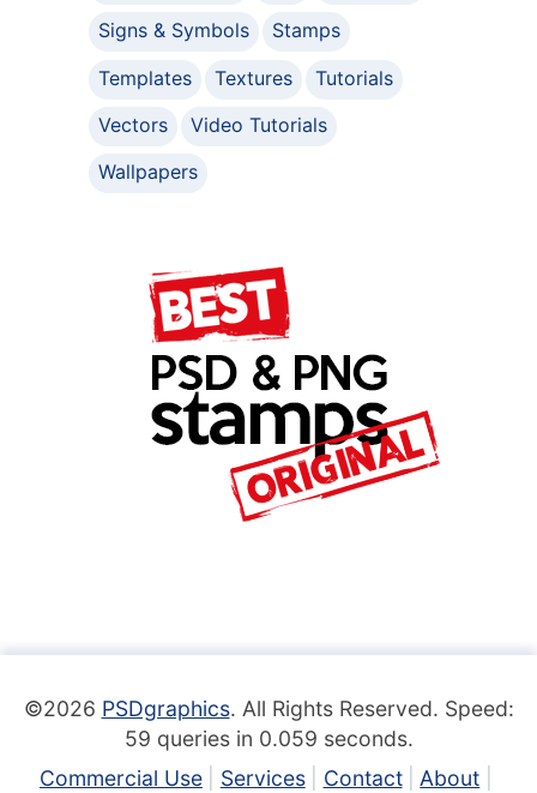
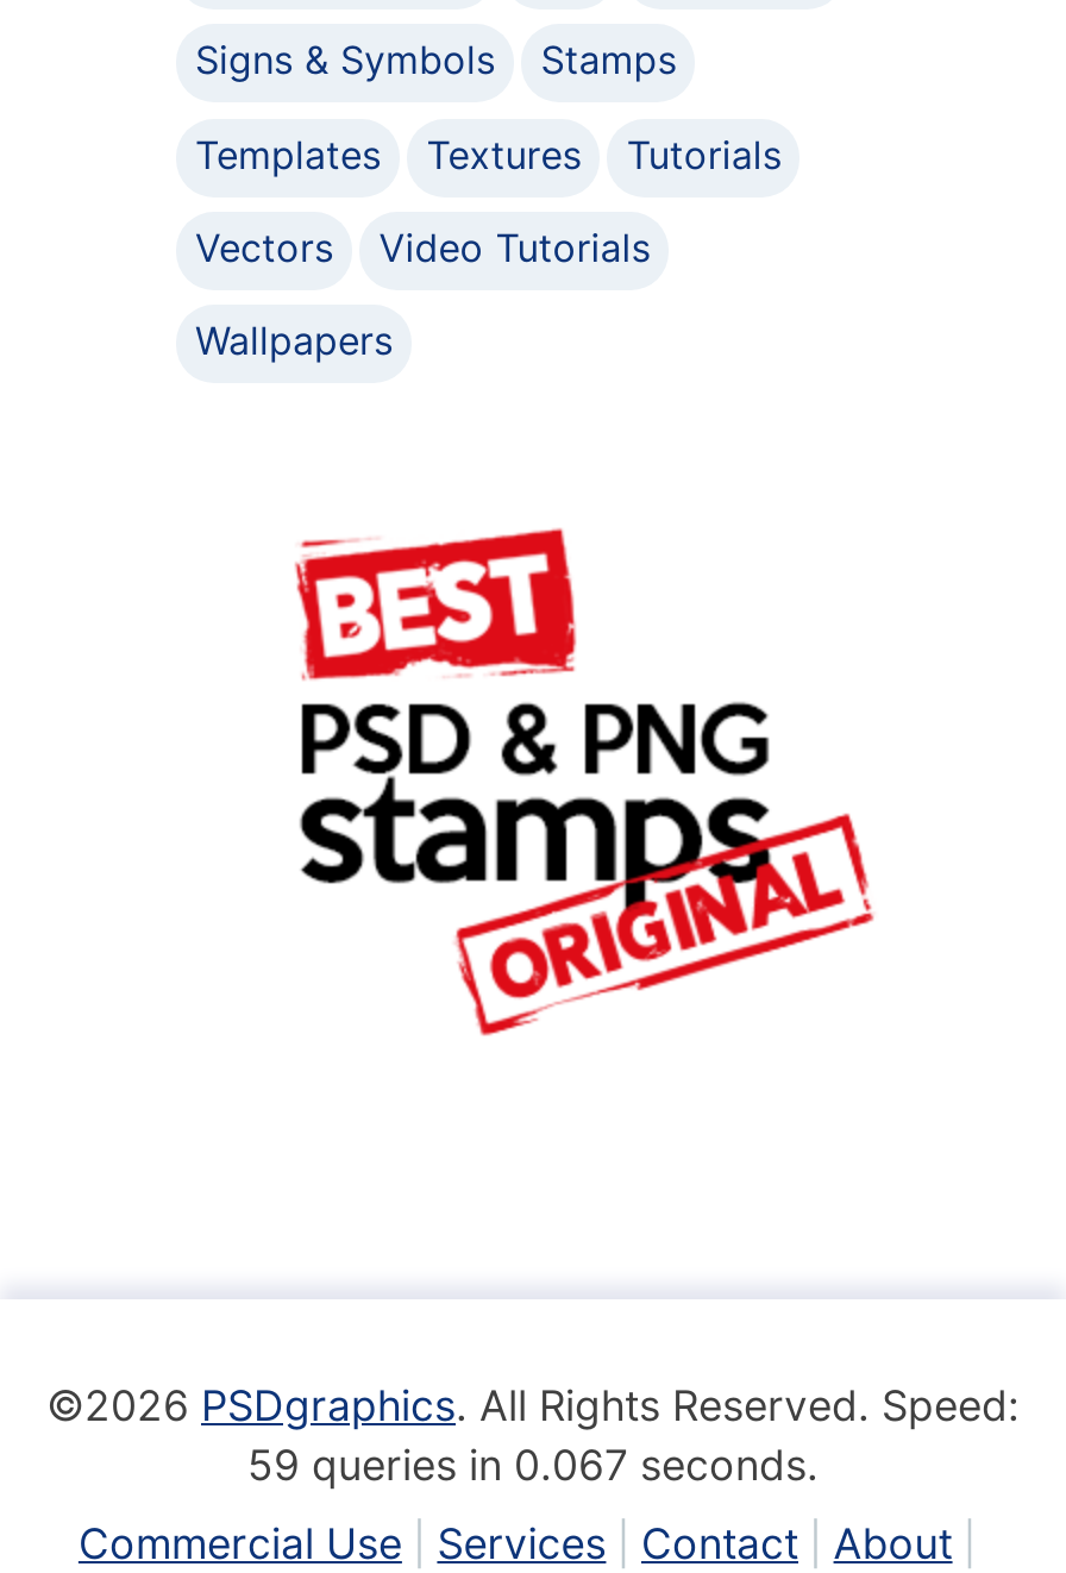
- 59 queries in 0.059 seconds.
+ 59 queries in 0.067 seconds.
